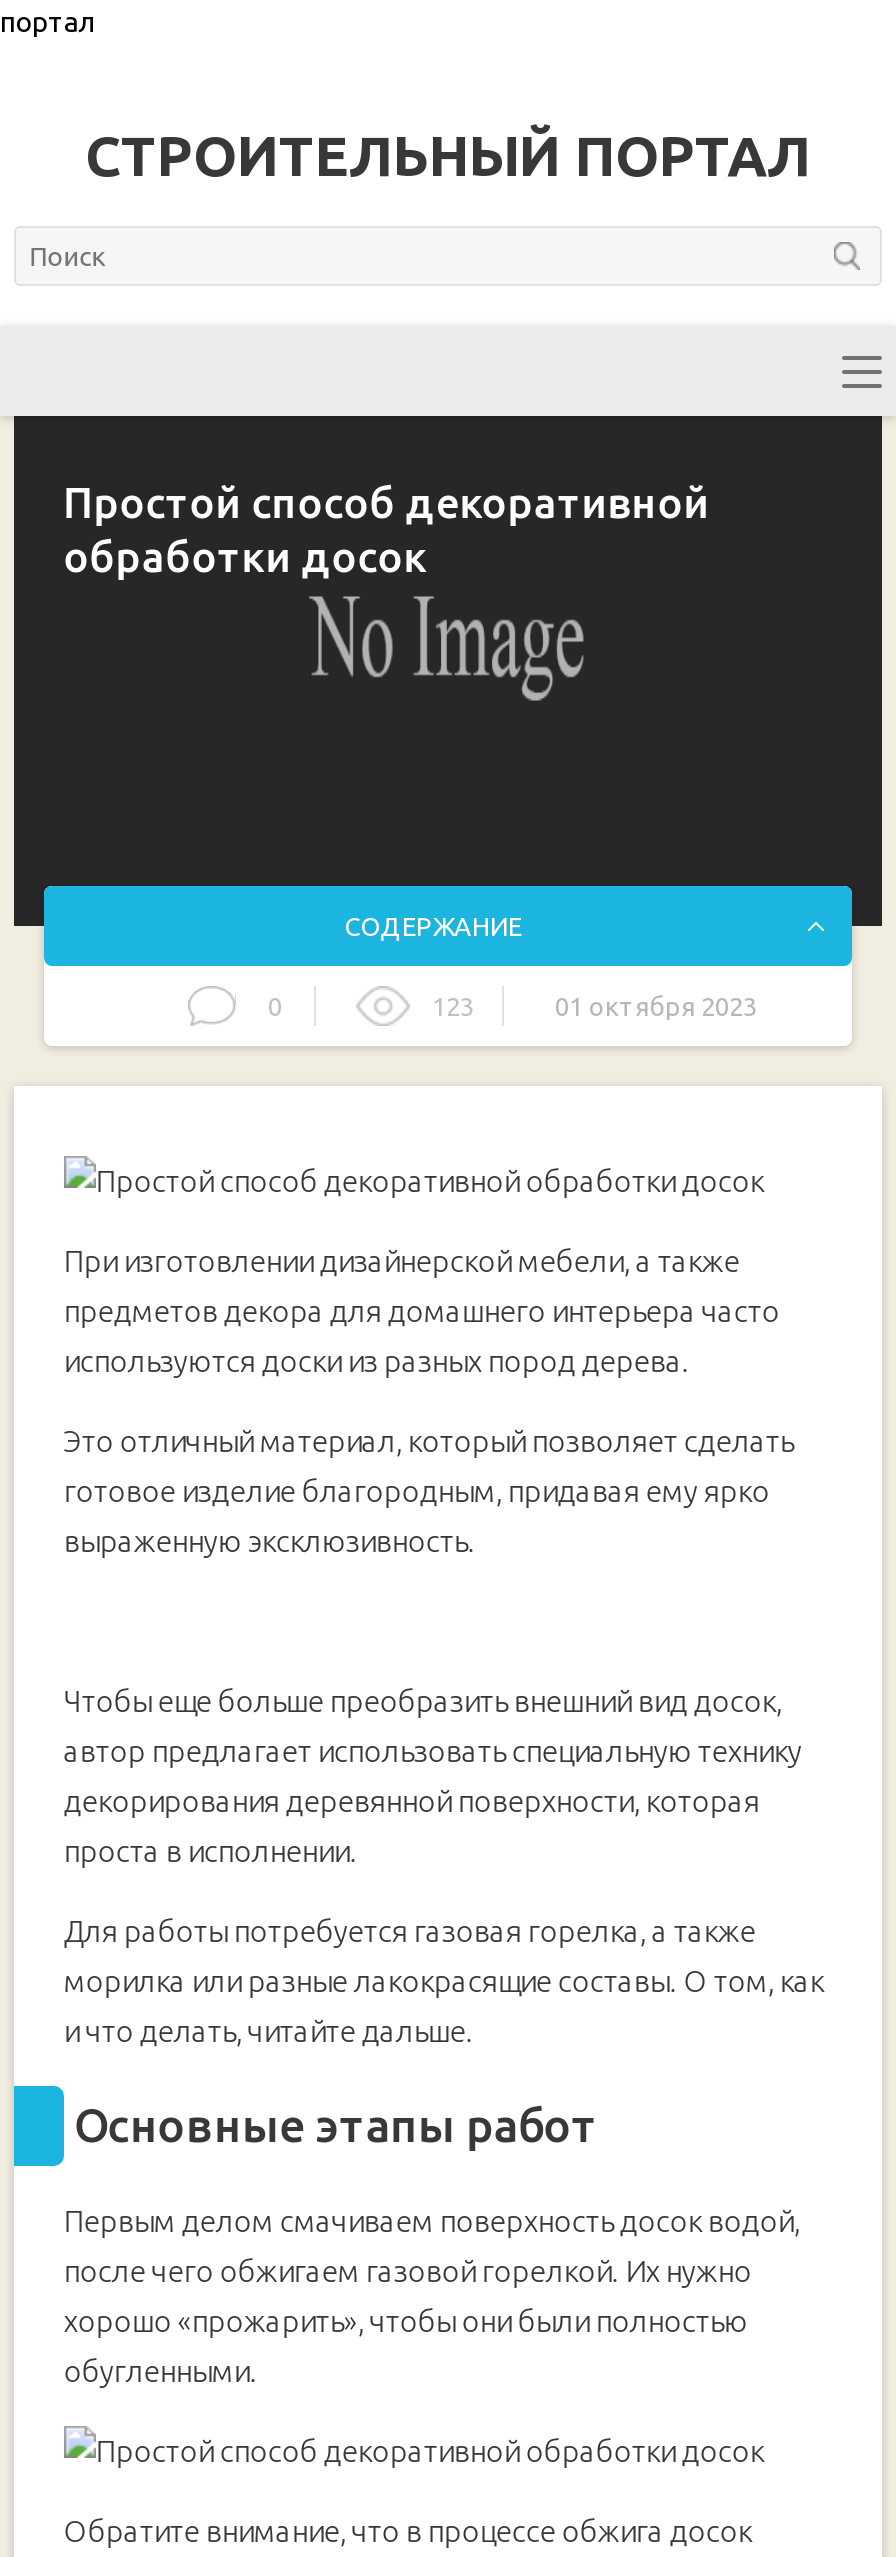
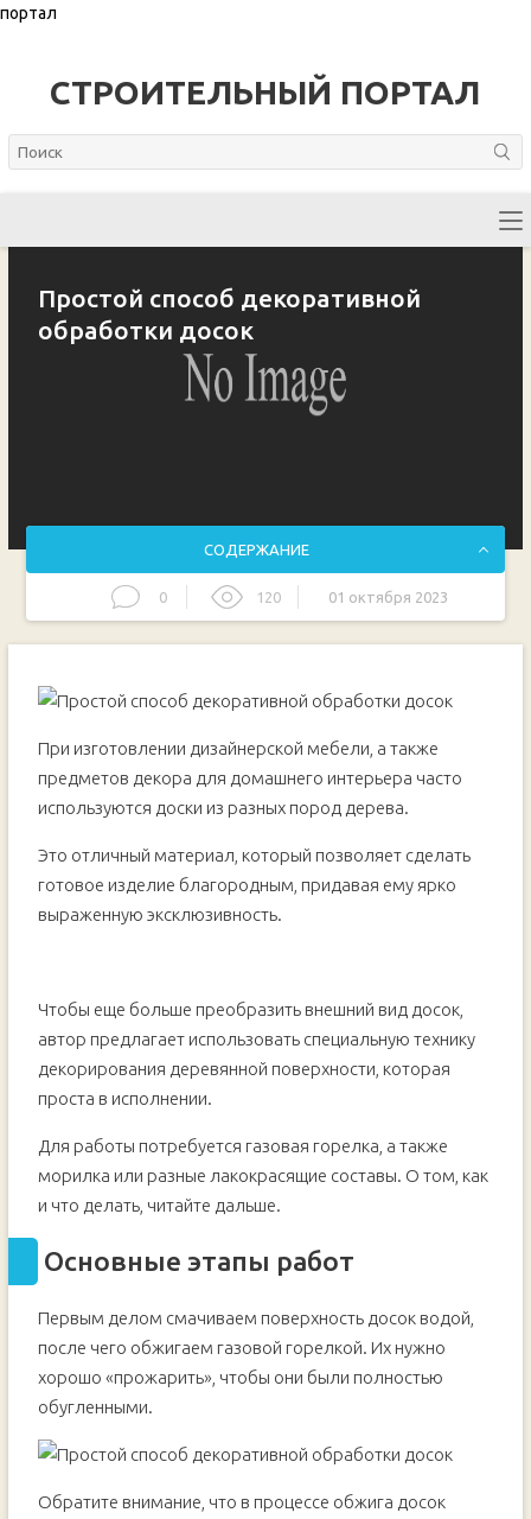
- 123
+ 120
